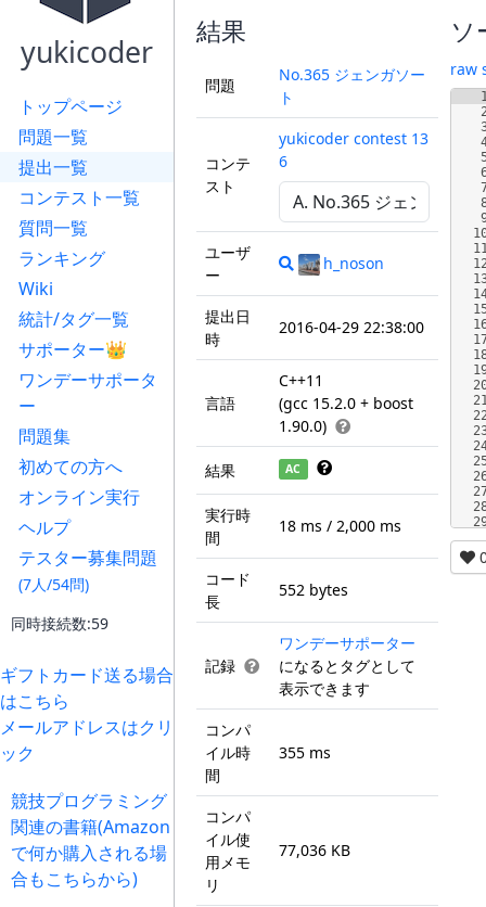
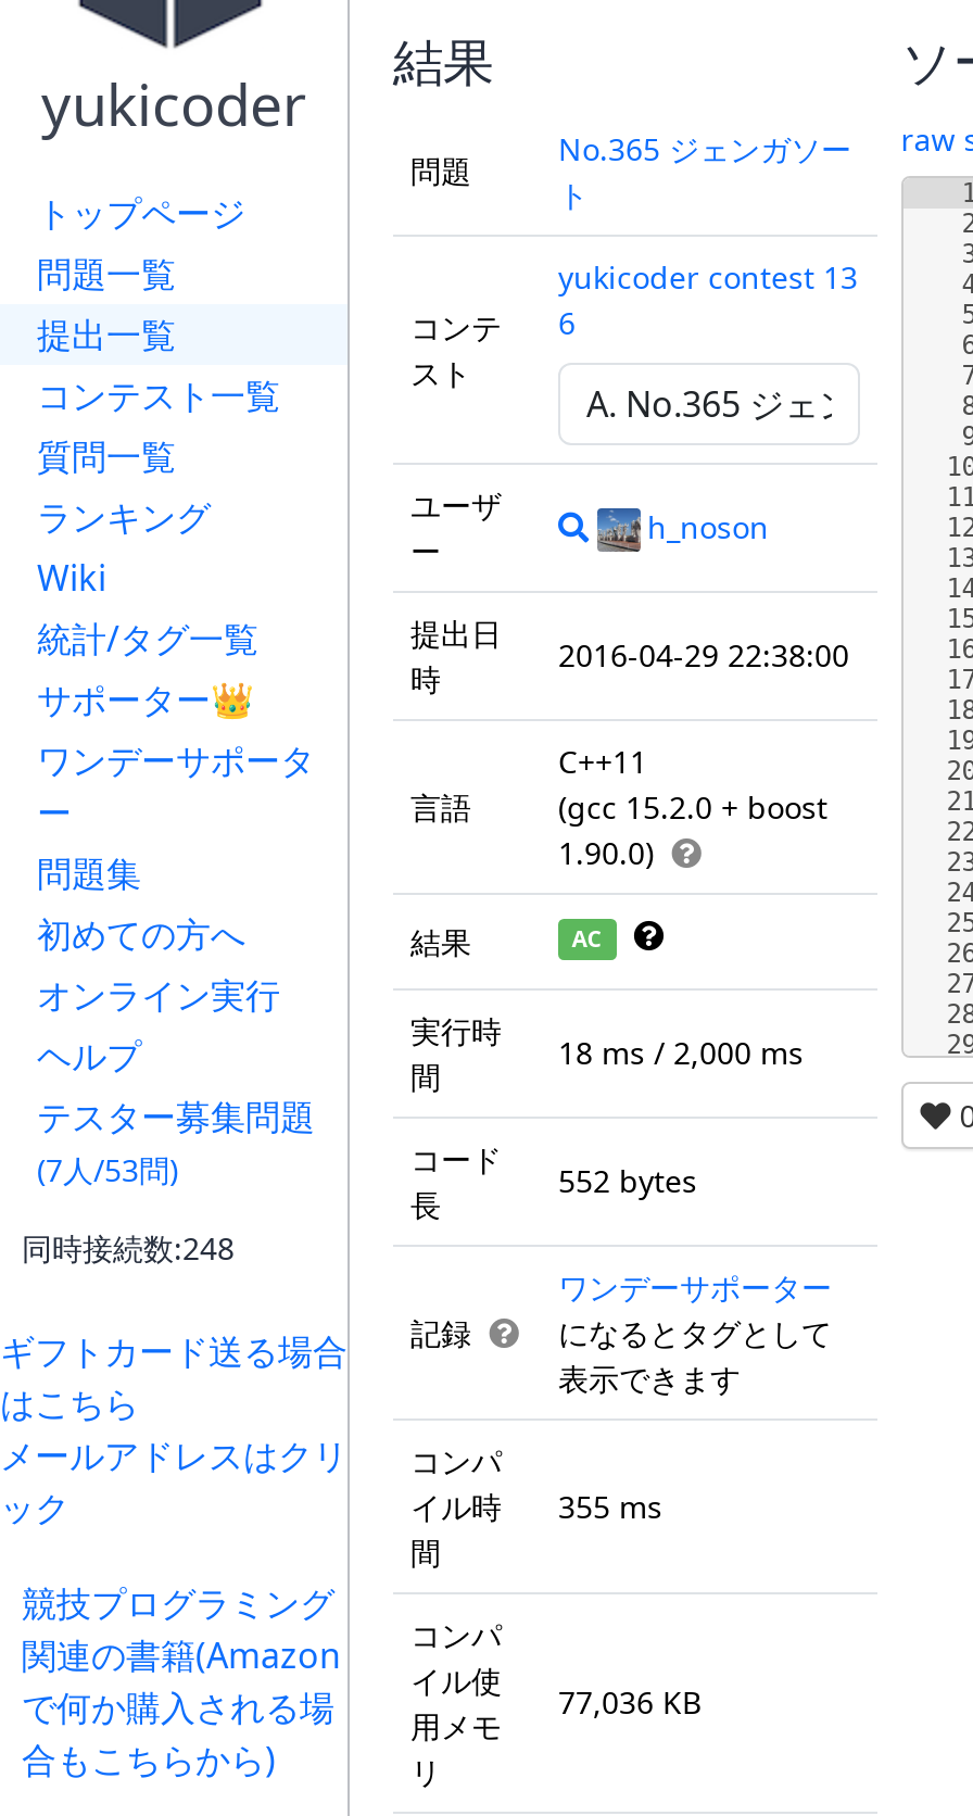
- (7人/54問)
+ (7人/53問)

- 同時接続数:59
+ 同時接続数:248
